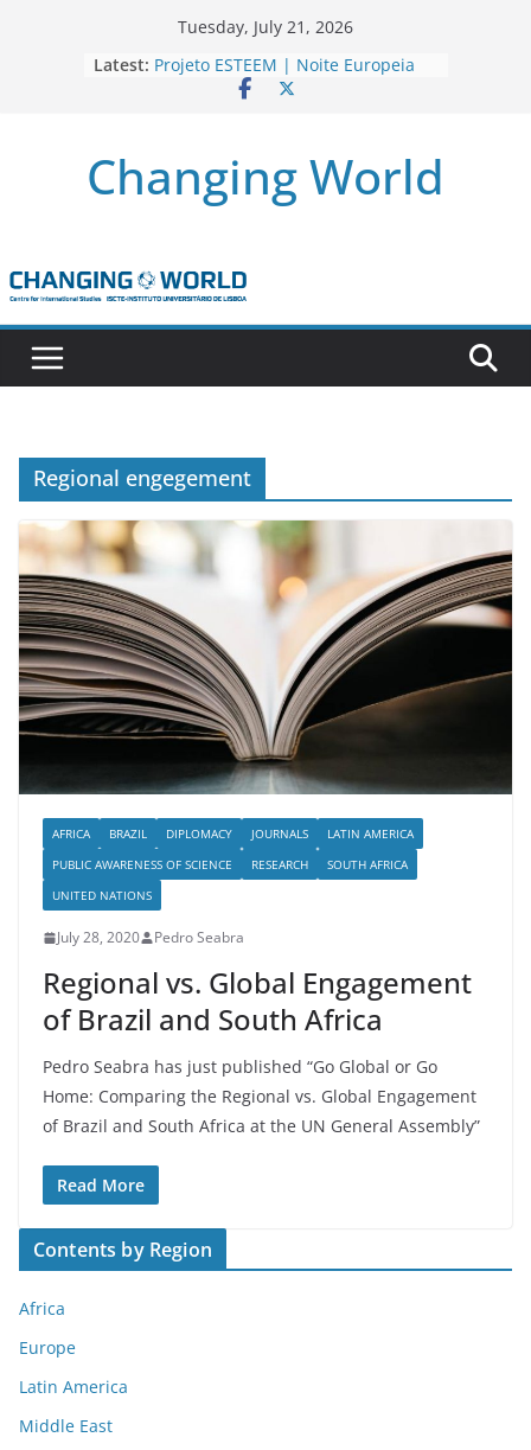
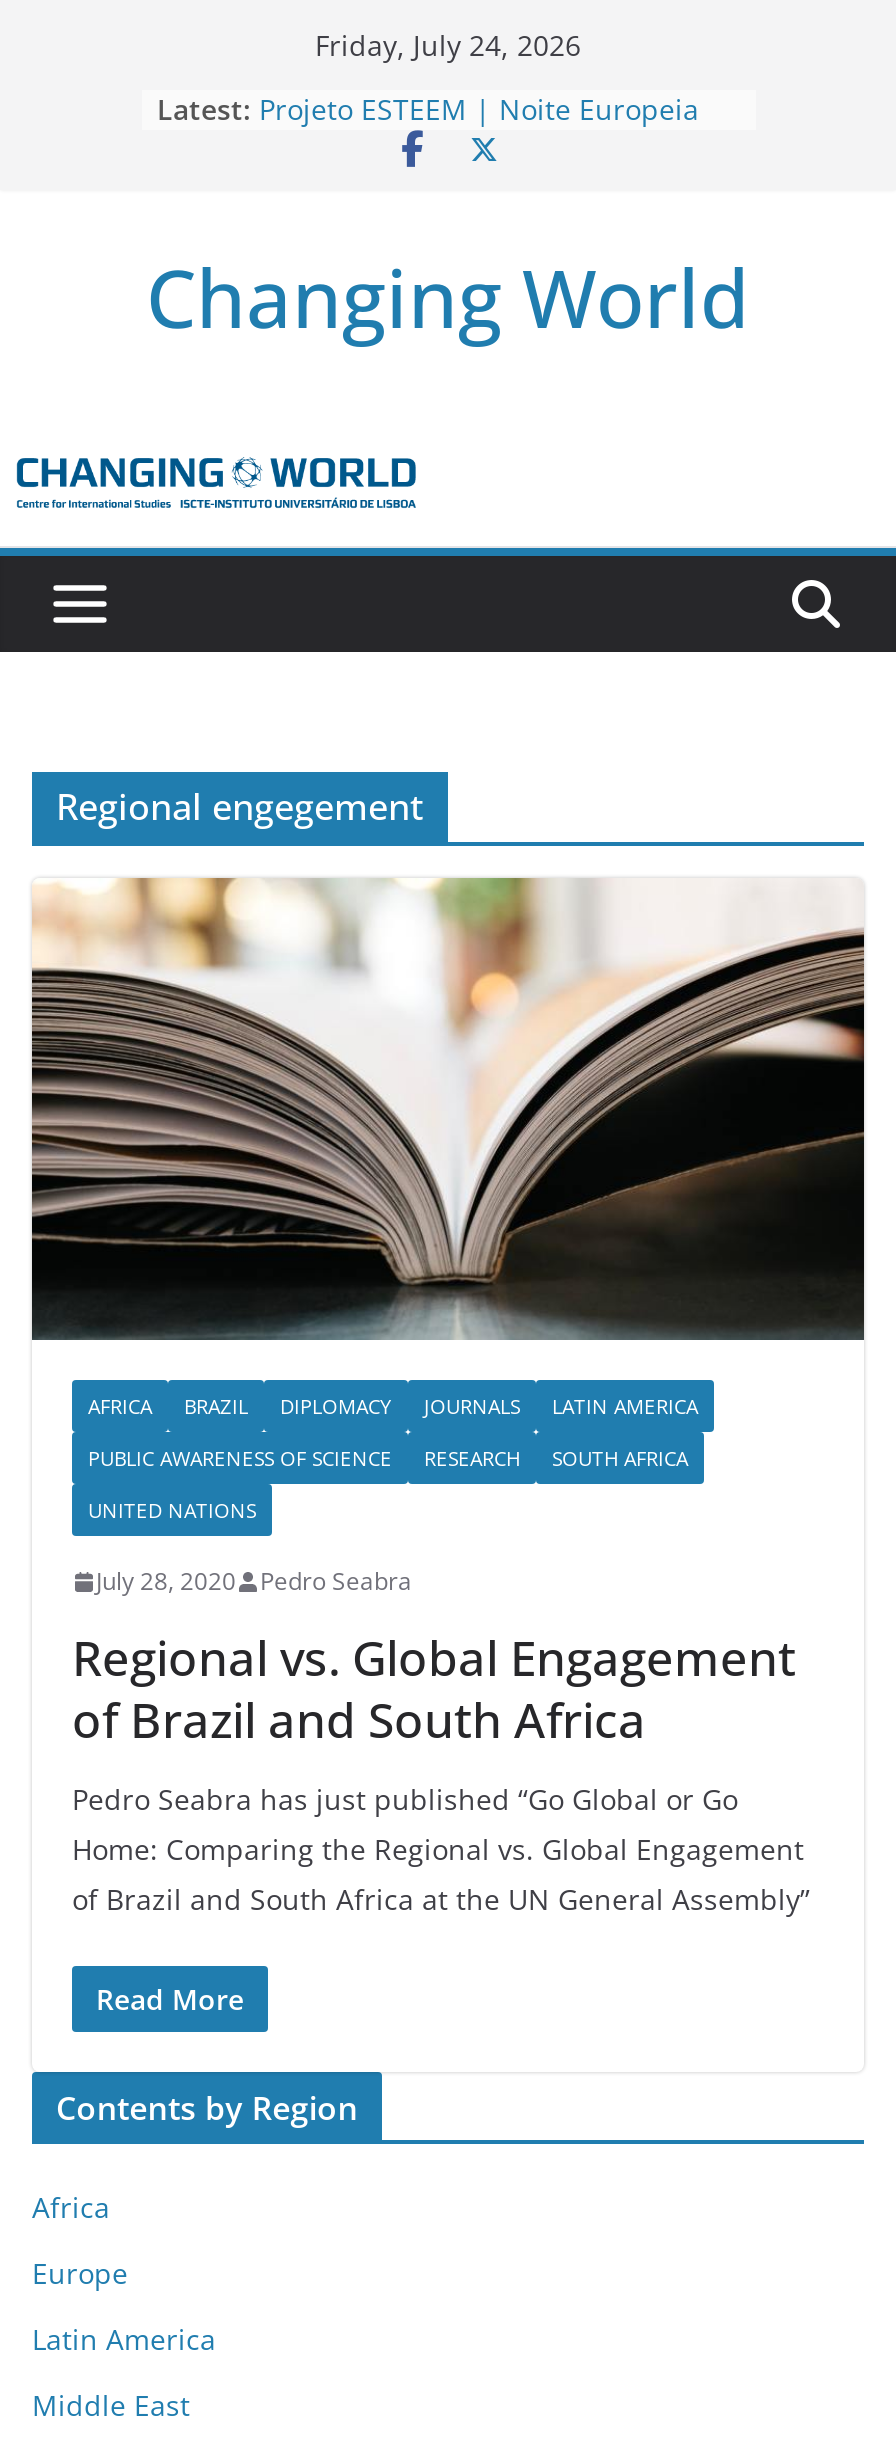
- Tuesday, July 21, 2026
+ Friday, July 24, 2026
